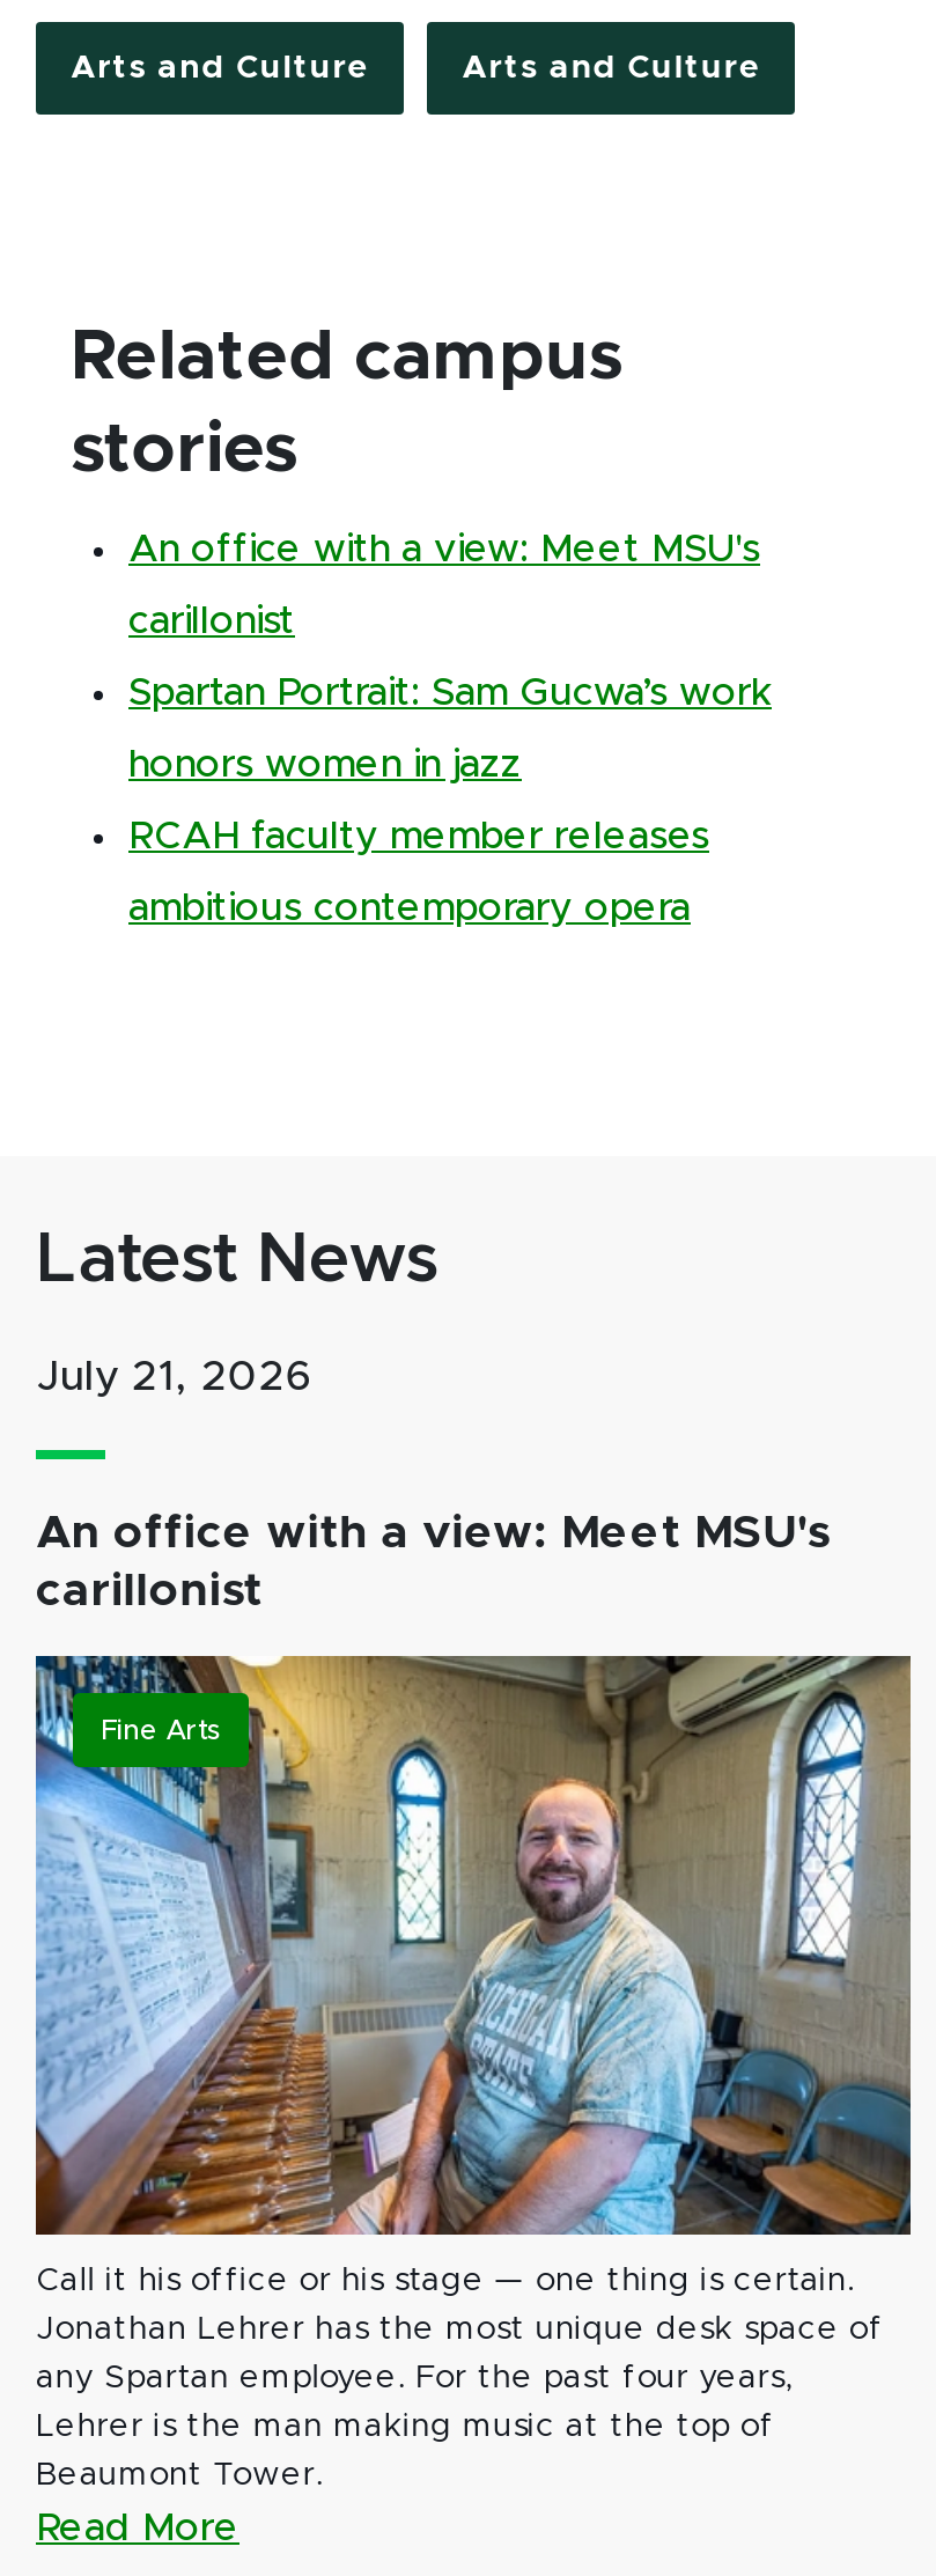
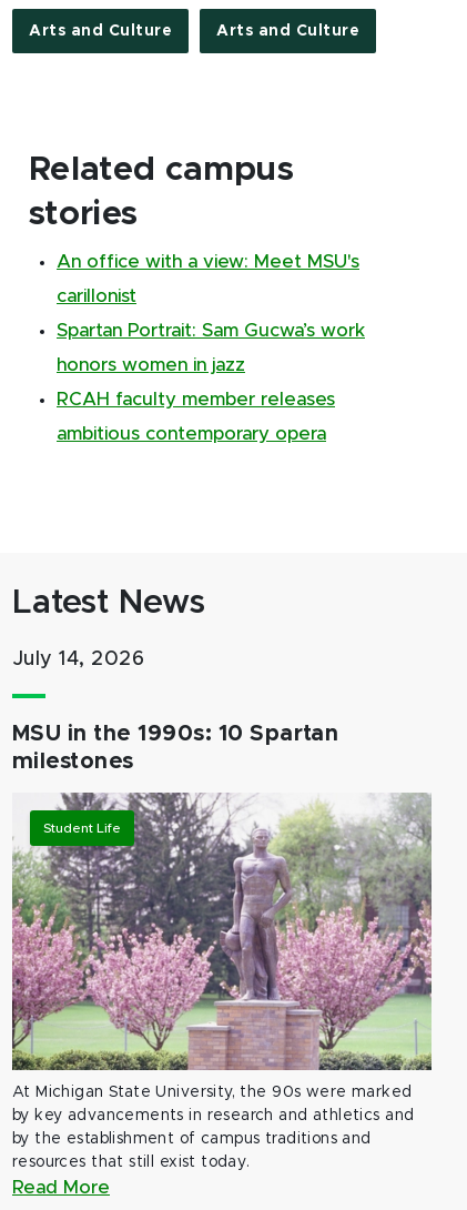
- [image]
- July 21, 2026
- An office with a view: Meet MSU's
- carillonist
- Fine Arts
+ [image]
+ July 14, 2026
+ MSU in the 1990s: 10 Spartan
+ milestones
+ Student Life

- Call it his office or his stage — one thing is certain.
- Jonathan Lehrer has the most unique desk space of
- any Spartan employee. For the past four years,
- Lehrer is the man making music at the top of
- Beaumont Tower.
+ At Michigan State University, the 90s were marked
+ by key advancements in research and athletics and
+ by the establishment of campus traditions and
+ resources that still exist today.
